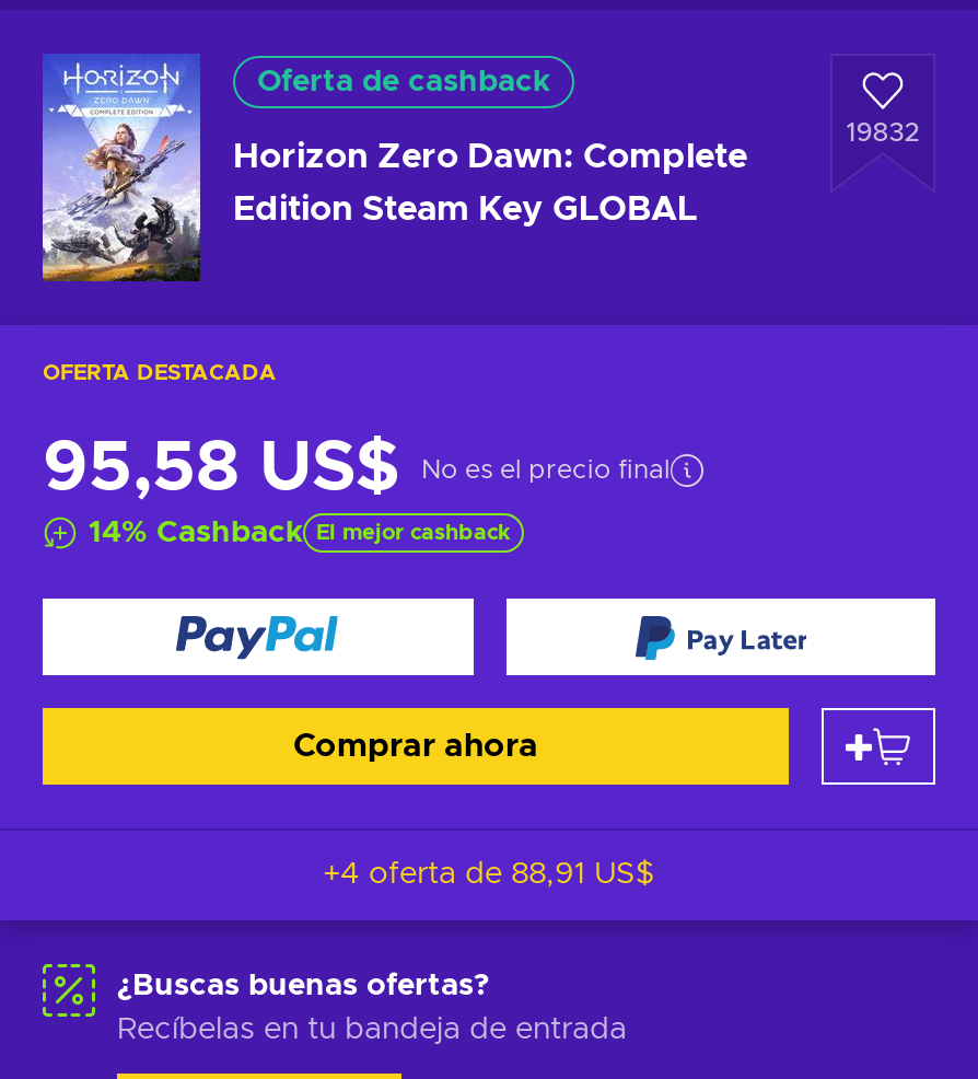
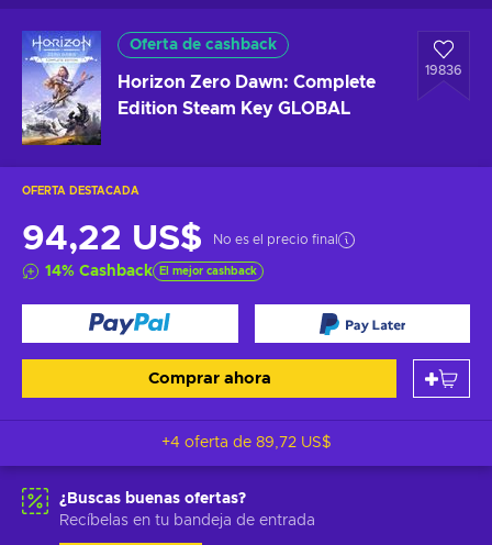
- 19832
+ 19836

- 95,58 US$ No es el precio final
+ 94,22 US$ No es el precio final

- +4 oferta de 88,91 US$
+ +4 oferta de 89,72 US$
